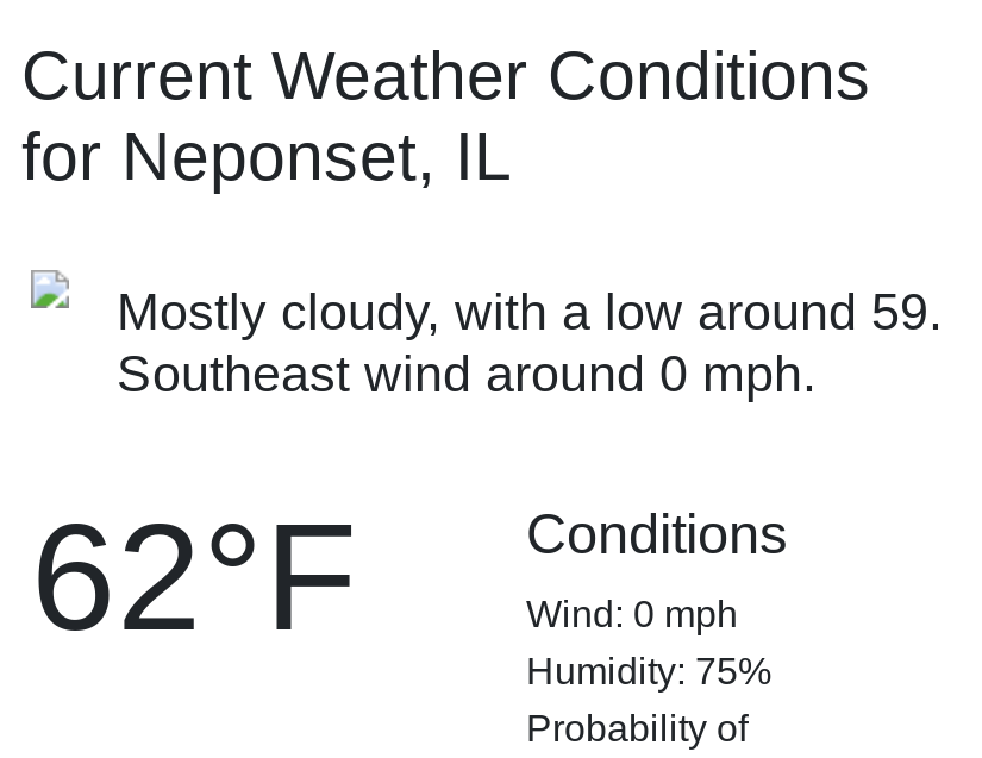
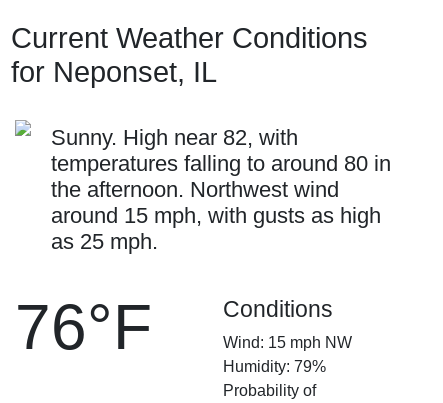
- Mostly cloudy, with a low around 59.
- Southeast wind around 0 mph.
+ Sunny. High near 82, with
+ temperatures falling to around 80 in
+ the afternoon. Northwest wind
+ around 15 mph, with gusts as high
+ as 25 mph.

- 62°F
+ 76°F

- Wind: 0 mph
- Humidity: 75%
+ Wind: 15 mph NW
+ Humidity: 79%
